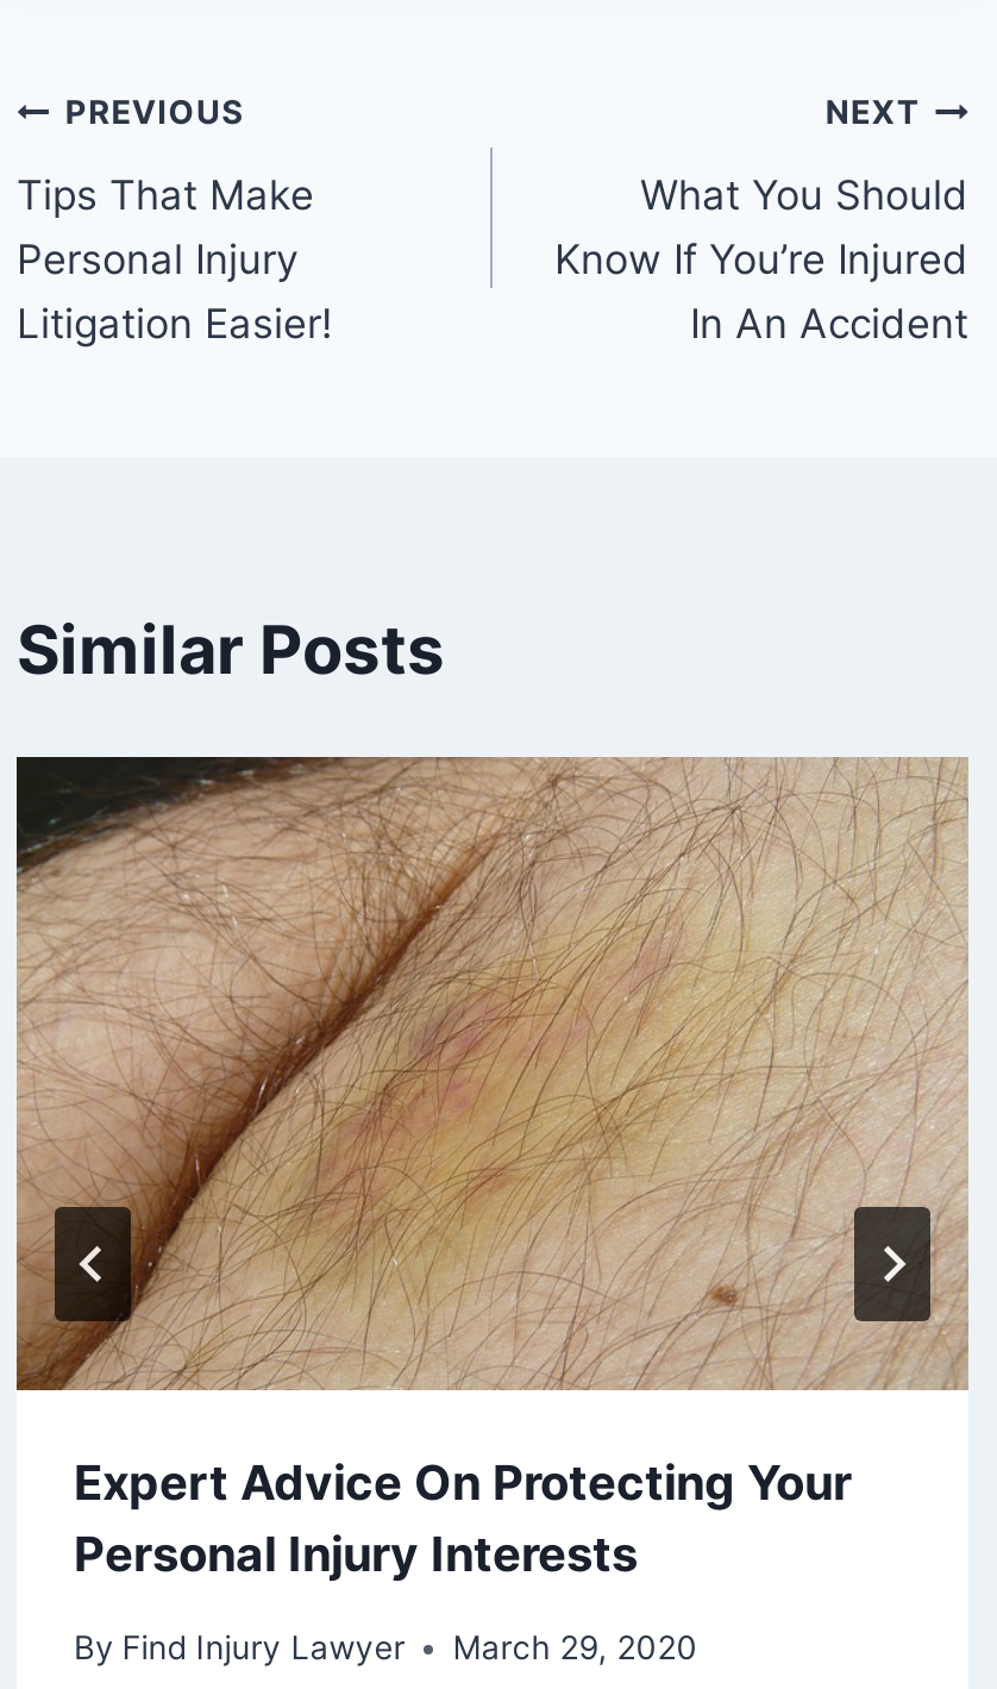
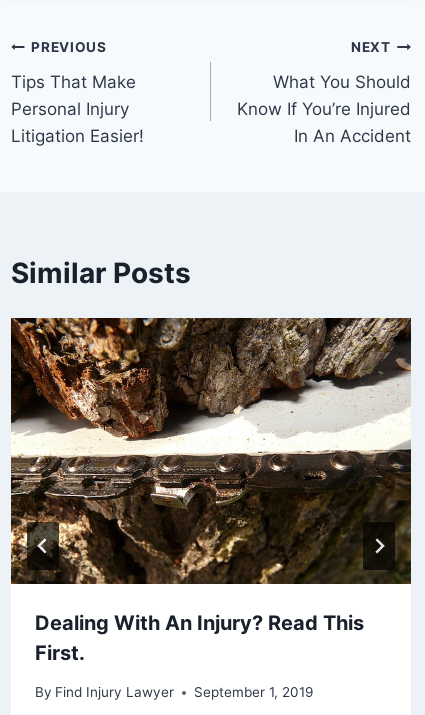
- [image]
- Expert Advice On Protecting Your
- Personal Injury Interests
+ [image]
+ Dealing With An Injury? Read This
+ First.

- By Find Injury Lawyer March 29, 2020
+ By Find Injury Lawyer September 1, 2019
